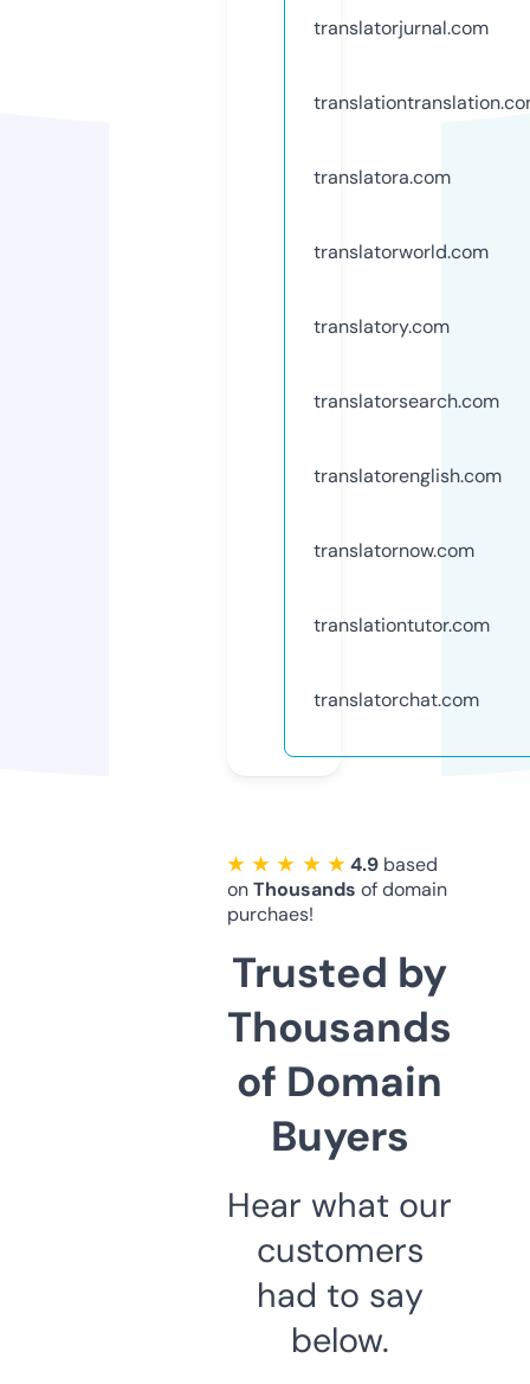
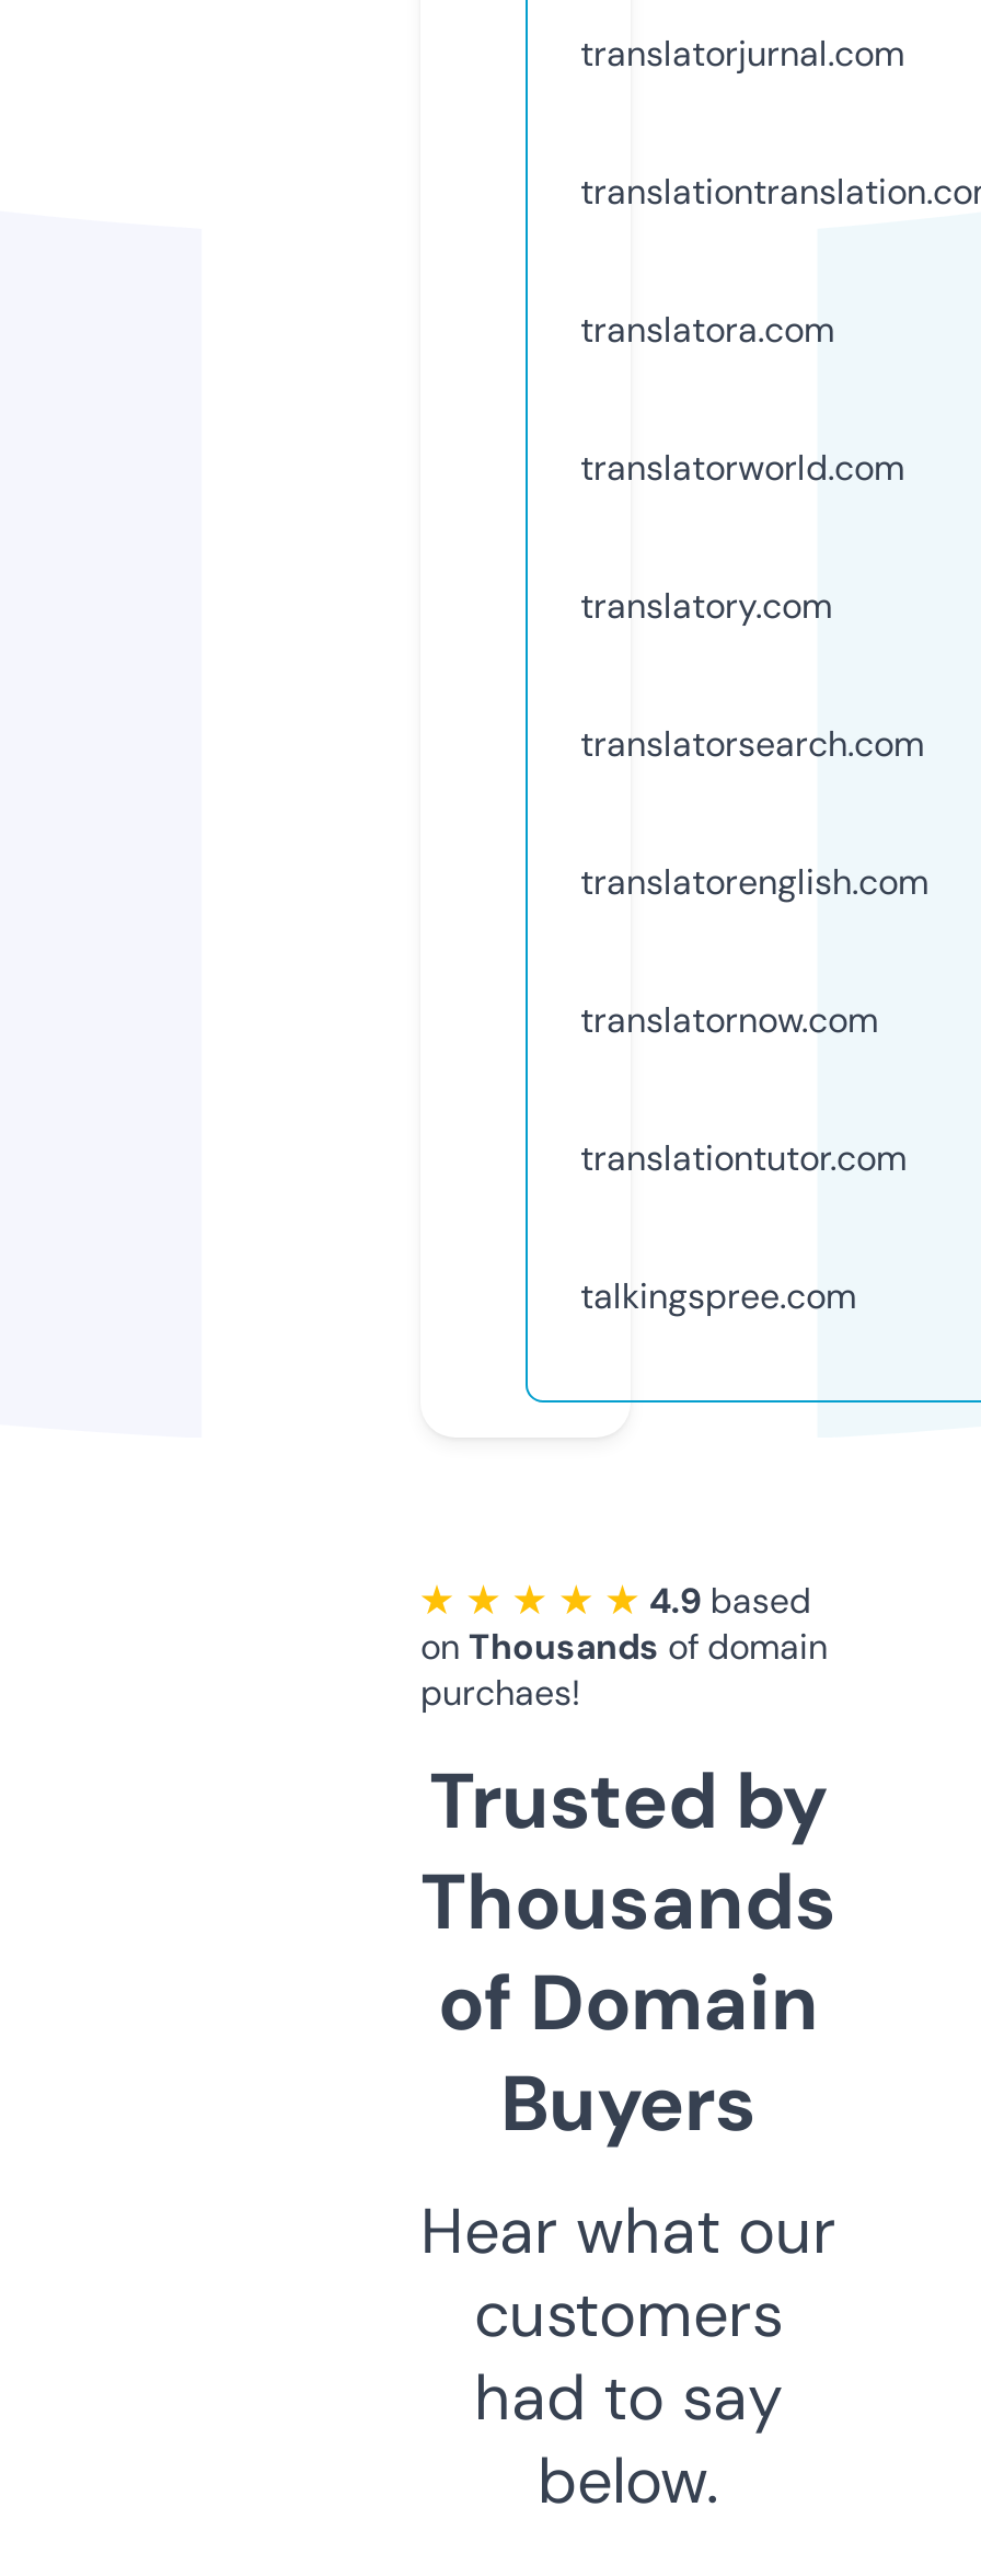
- translatorchat.com
+ talkingspree.com
